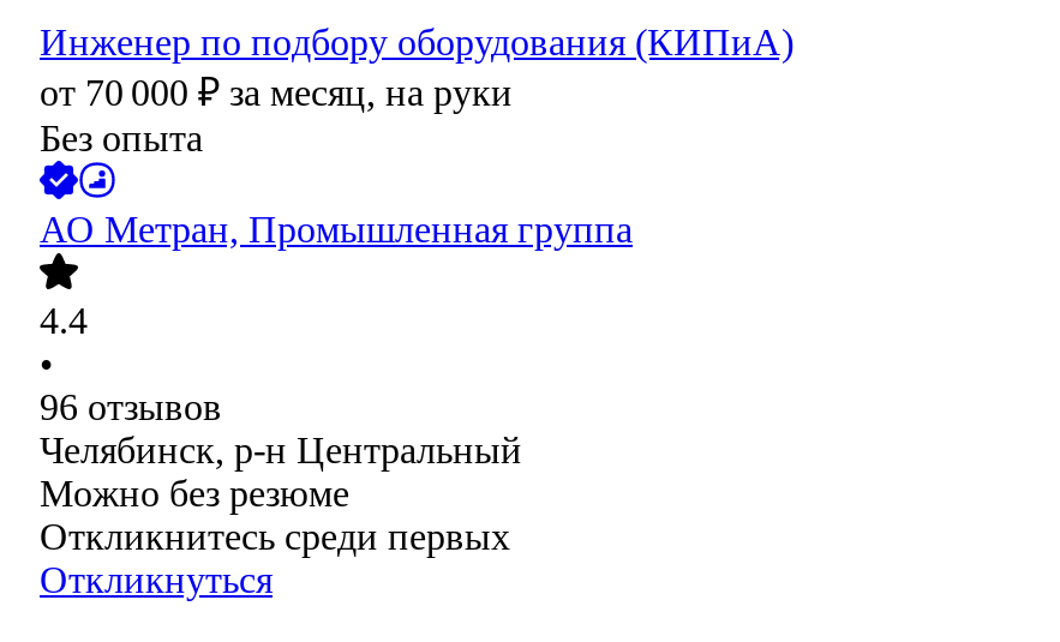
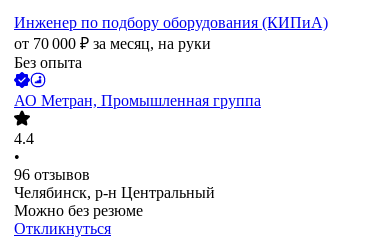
- Откликнитесь среди первых
